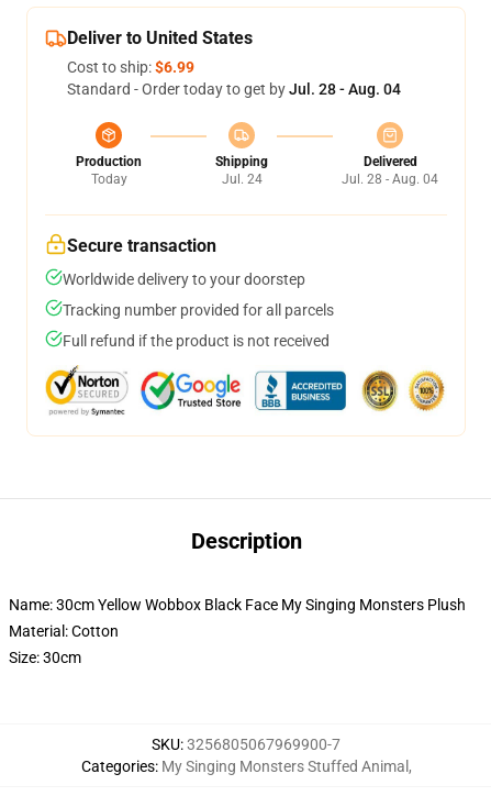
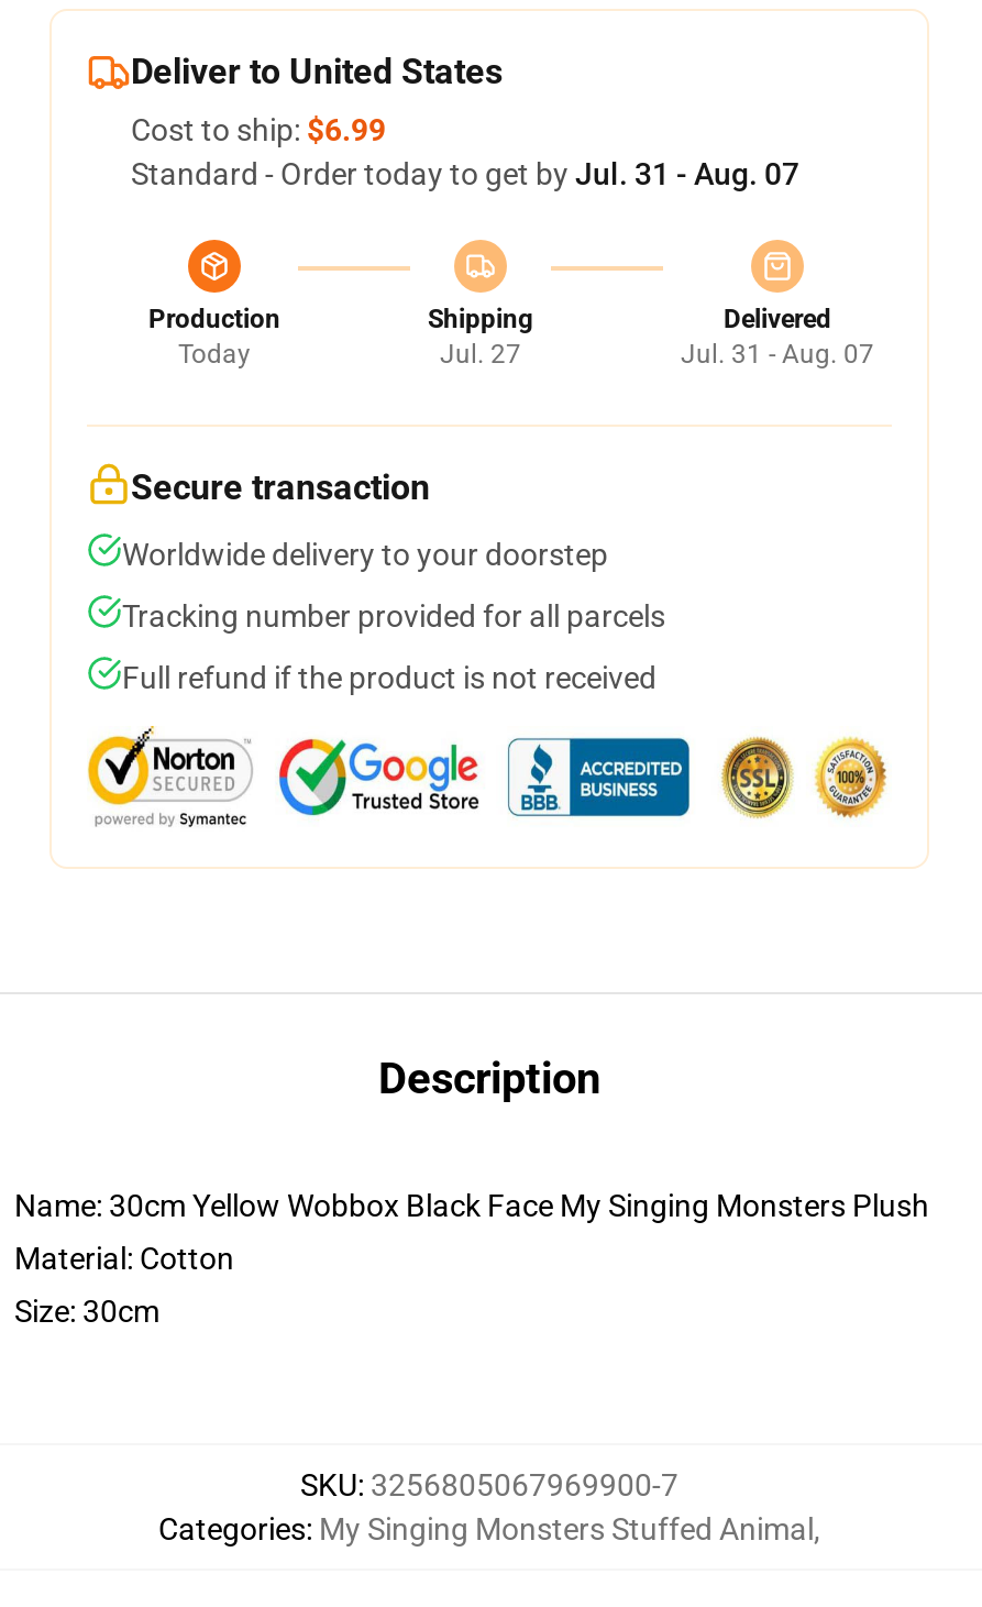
- Standard - Order today to get by Jul. 28 - Aug. 04
+ Standard - Order today to get by Jul. 31 - Aug. 07

- Jul. 24
+ Jul. 27

- Jul. 28 - Aug. 04
+ Jul. 31 - Aug. 07
